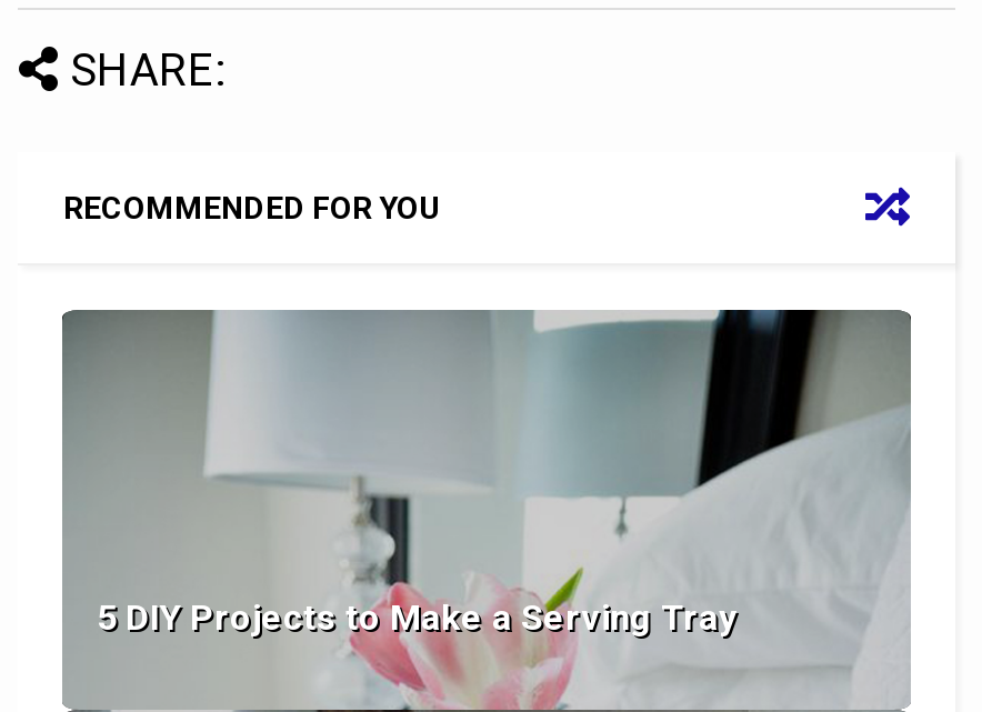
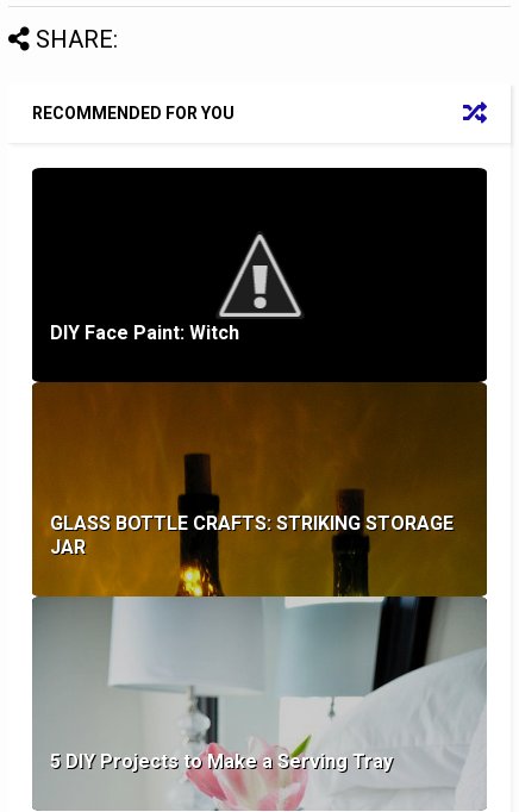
+ [image]
+ DIY Face Paint: Witch

+ GLASS BOTTLE CRAFTS: STRIKING STORAGE
+ JAR
